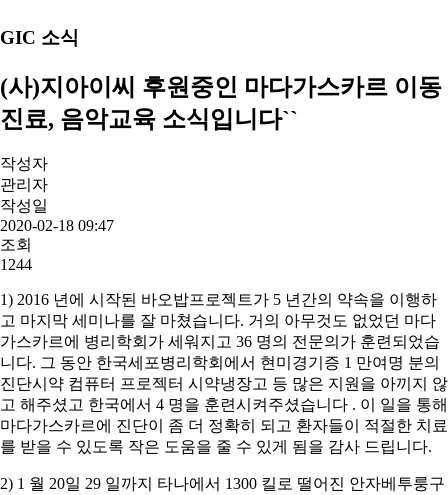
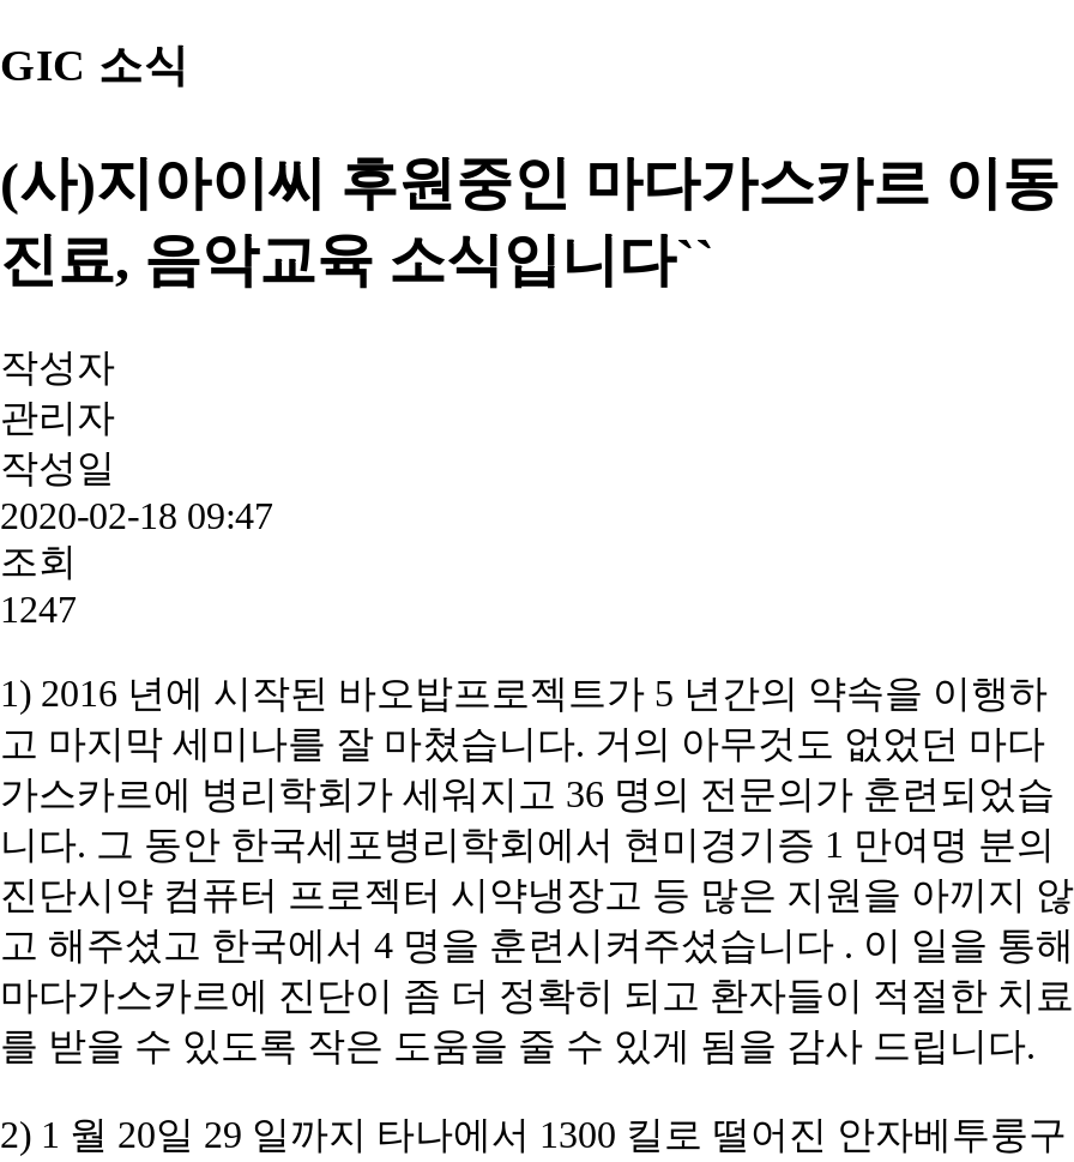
- 1244
+ 1247
